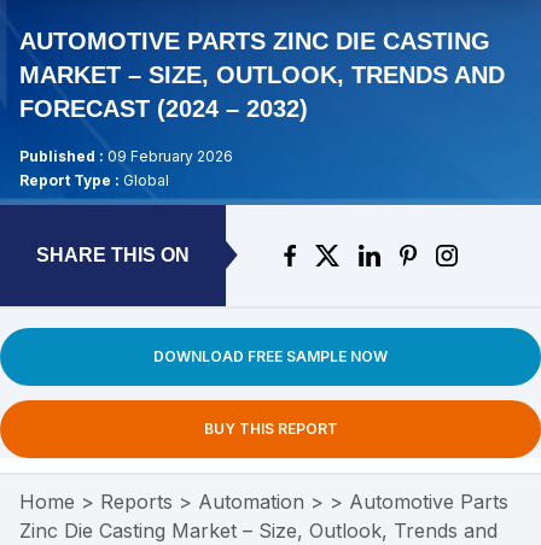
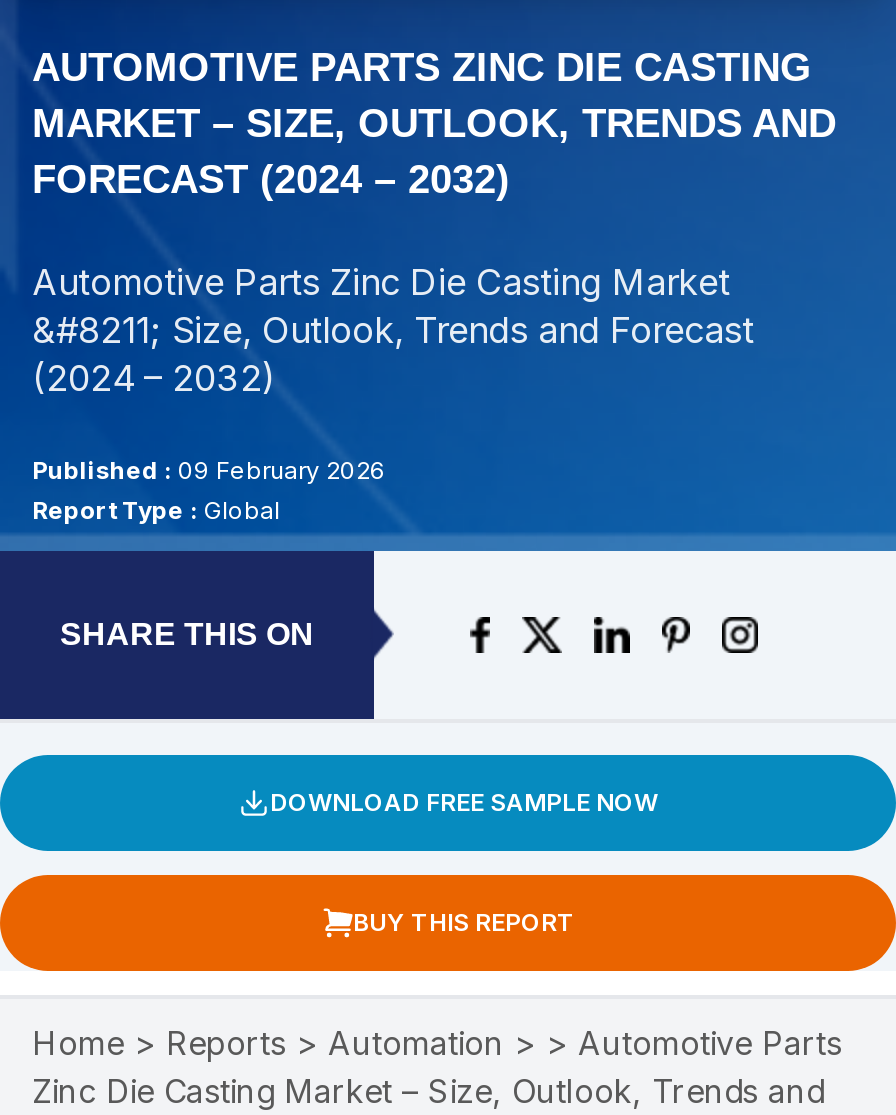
+ Automotive Parts Zinc Die Casting Market
+ &#8211; Size, Outlook, Trends and Forecast
+ (2024 – 2032)
